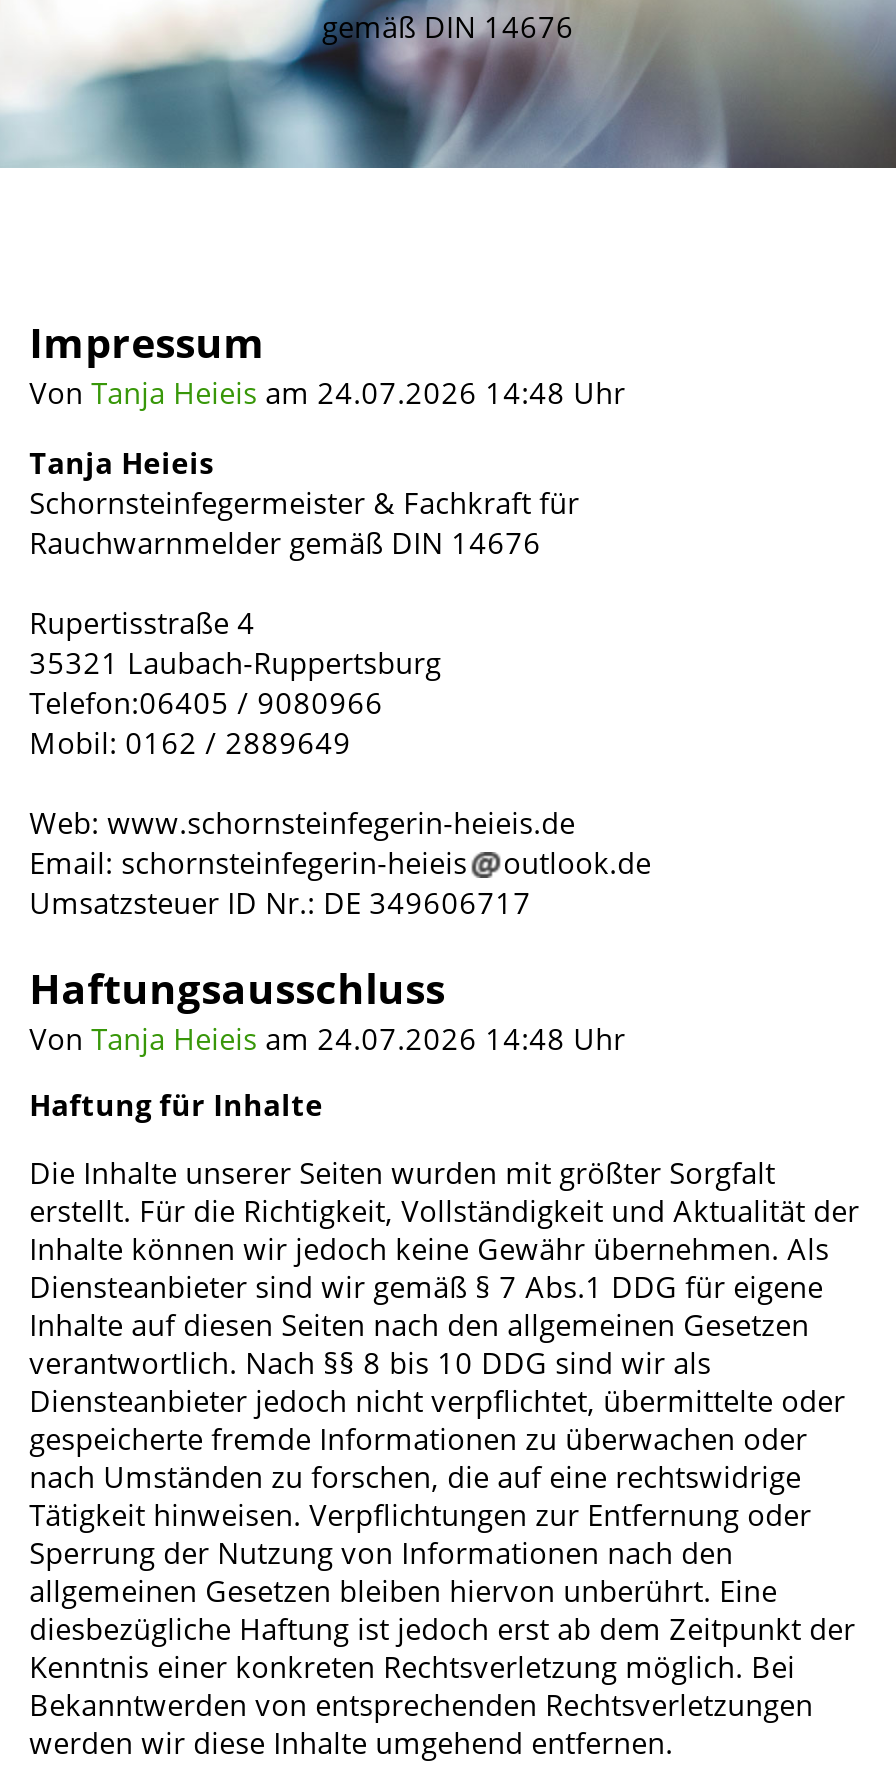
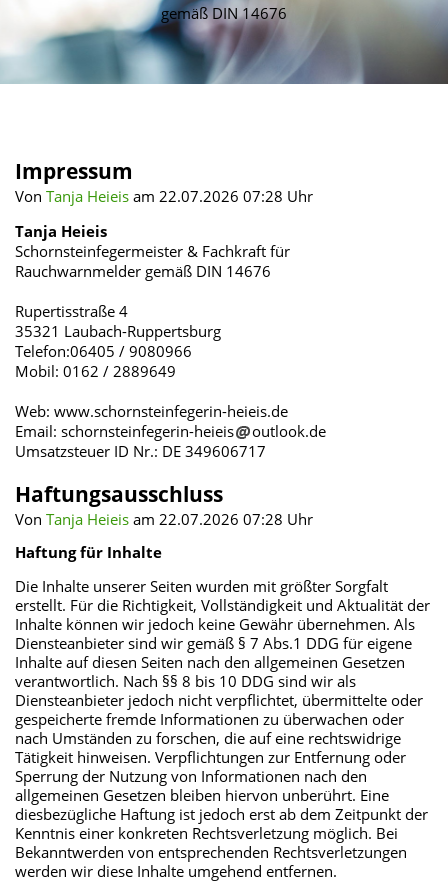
- Von Tanja Heieis am 24.07.2026 14:48 Uhr
+ Von Tanja Heieis am 22.07.2026 07:28 Uhr

- Von Tanja Heieis am 24.07.2026 14:48 Uhr
+ Von Tanja Heieis am 22.07.2026 07:28 Uhr
